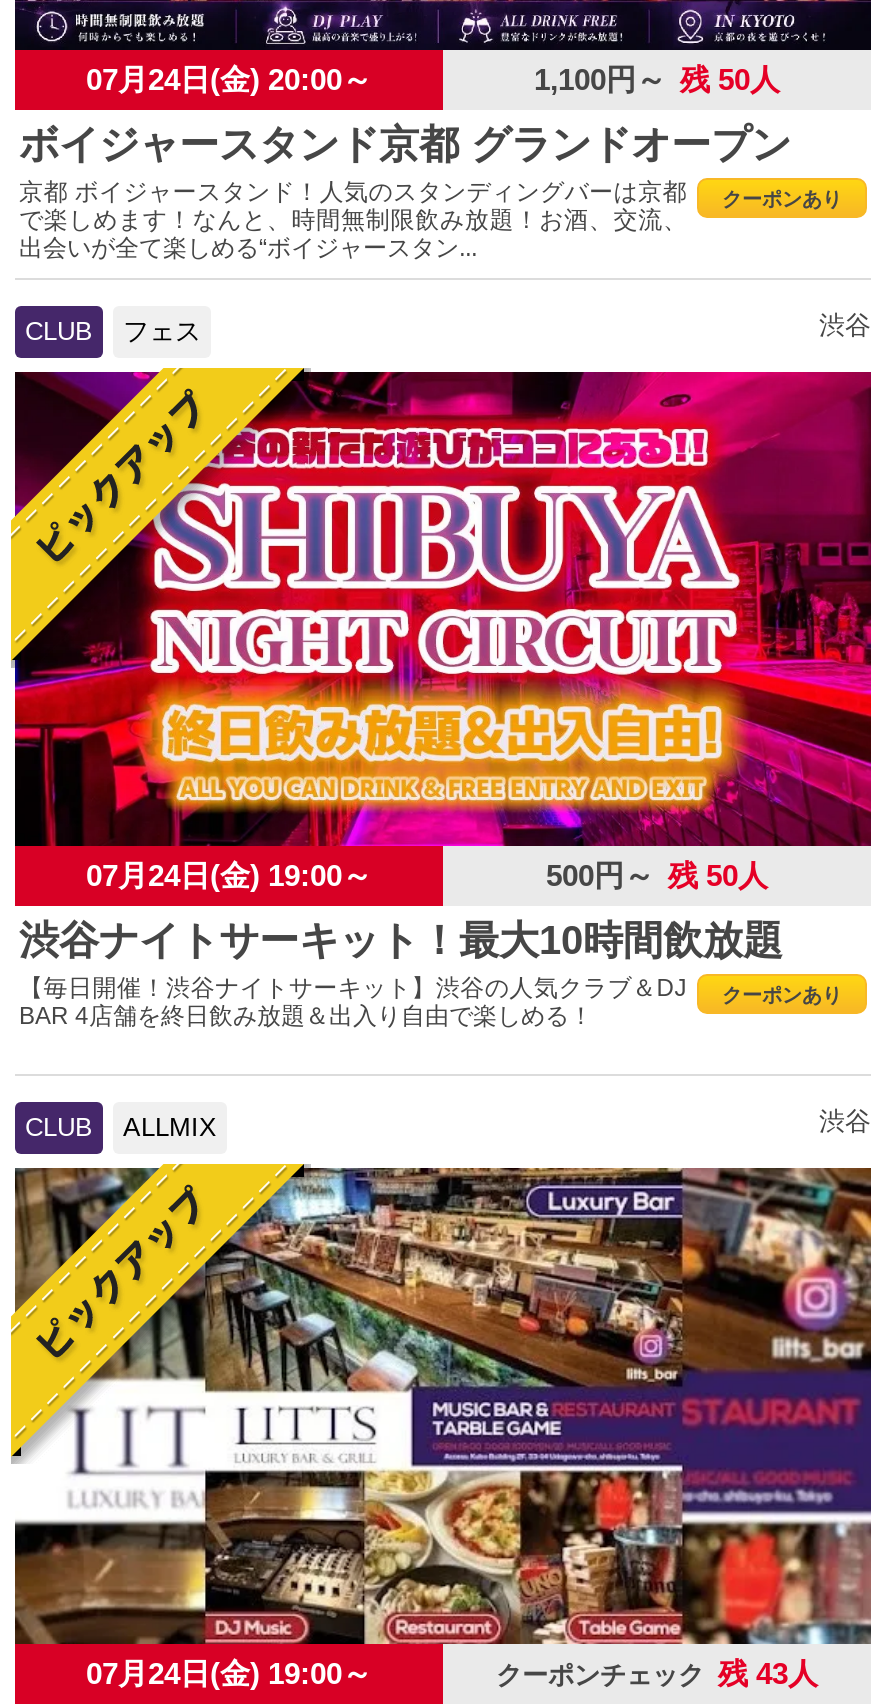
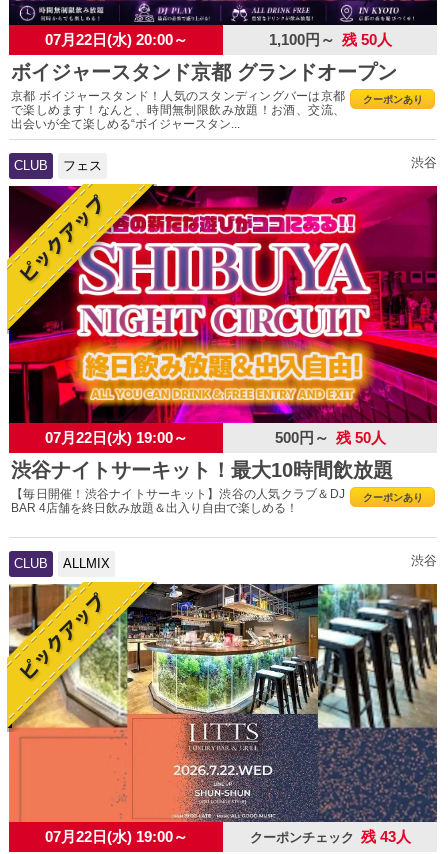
- 07月24日(金) 20:00～
+ 07月22日(水) 20:00～

- 07月24日(金) 19:00～
+ 07月22日(水) 19:00～

- [image]
- 07月24日(金) 19:00～
+ [image]
+ 07月22日(水) 19:00～
